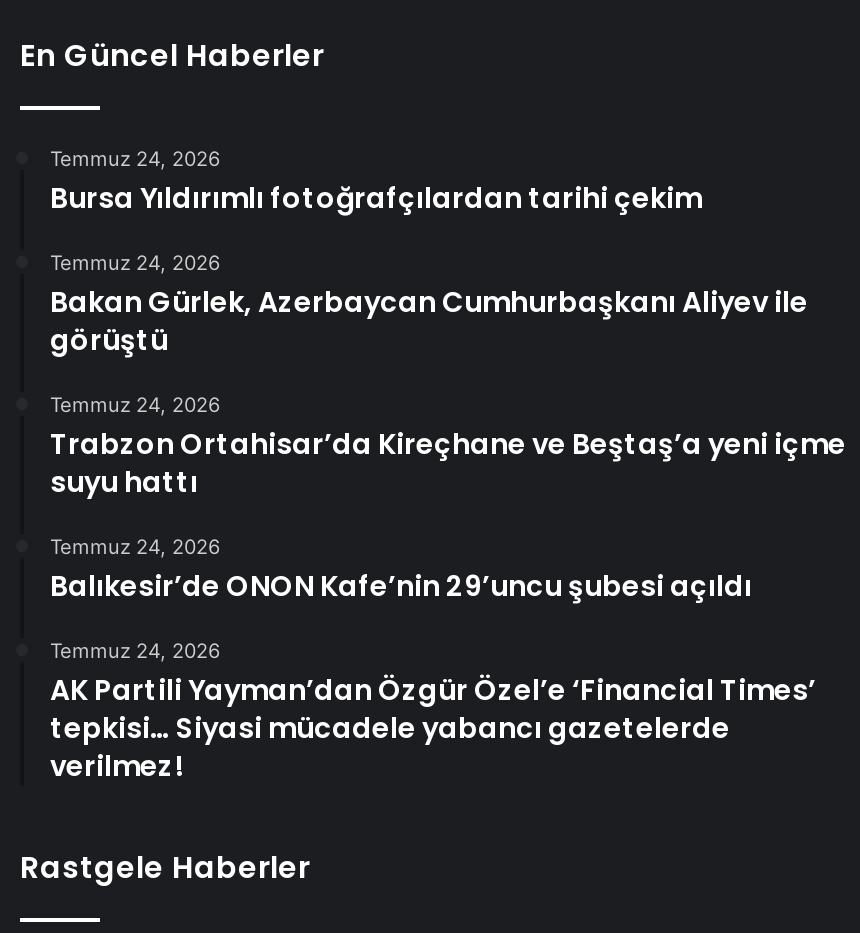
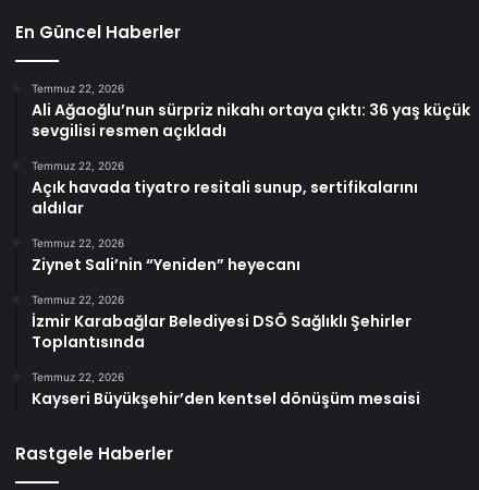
- Temmuz 24, 2026
- Bursa Yıldırımlı fotoğrafçılardan tarihi çekim
+ Temmuz 22, 2026
+ Ali Ağaoğlu’nun sürpriz nikahı ortaya çıktı: 36 yaş küçük
+ sevgilisi resmen açıkladı

- Temmuz 24, 2026
- Bakan Gürlek, Azerbaycan Cumhurbaşkanı Aliyev ile
- görüştü
+ Temmuz 22, 2026
+ Açık havada tiyatro resitali sunup, sertifikalarını
+ aldılar

- Temmuz 24, 2026
- Trabzon Ortahisar’da Kireçhane ve Beştaş’a yeni içme
- suyu hattı
+ Temmuz 22, 2026
+ Ziynet Sali’nin “Yeniden” heyecanı

- Temmuz 24, 2026
- Balıkesir’de ONON Kafe’nin 29’uncu şubesi açıldı
+ Temmuz 22, 2026
+ İzmir Karabağlar Belediyesi DSÖ Sağlıklı Şehirler
+ Toplantısında

- Temmuz 24, 2026
- AK Partili Yayman’dan Özgür Özel’e ‘Financial Times’
- tepkisi… Siyasi mücadele yabancı gazetelerde
- verilmez!
+ Temmuz 22, 2026
+ Kayseri Büyükşehir’den kentsel dönüşüm mesaisi
